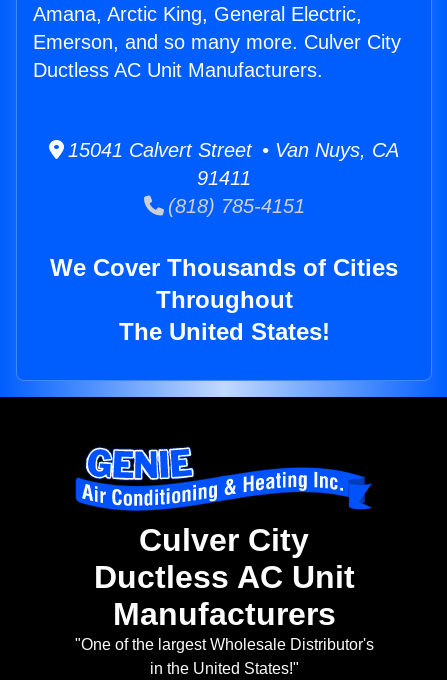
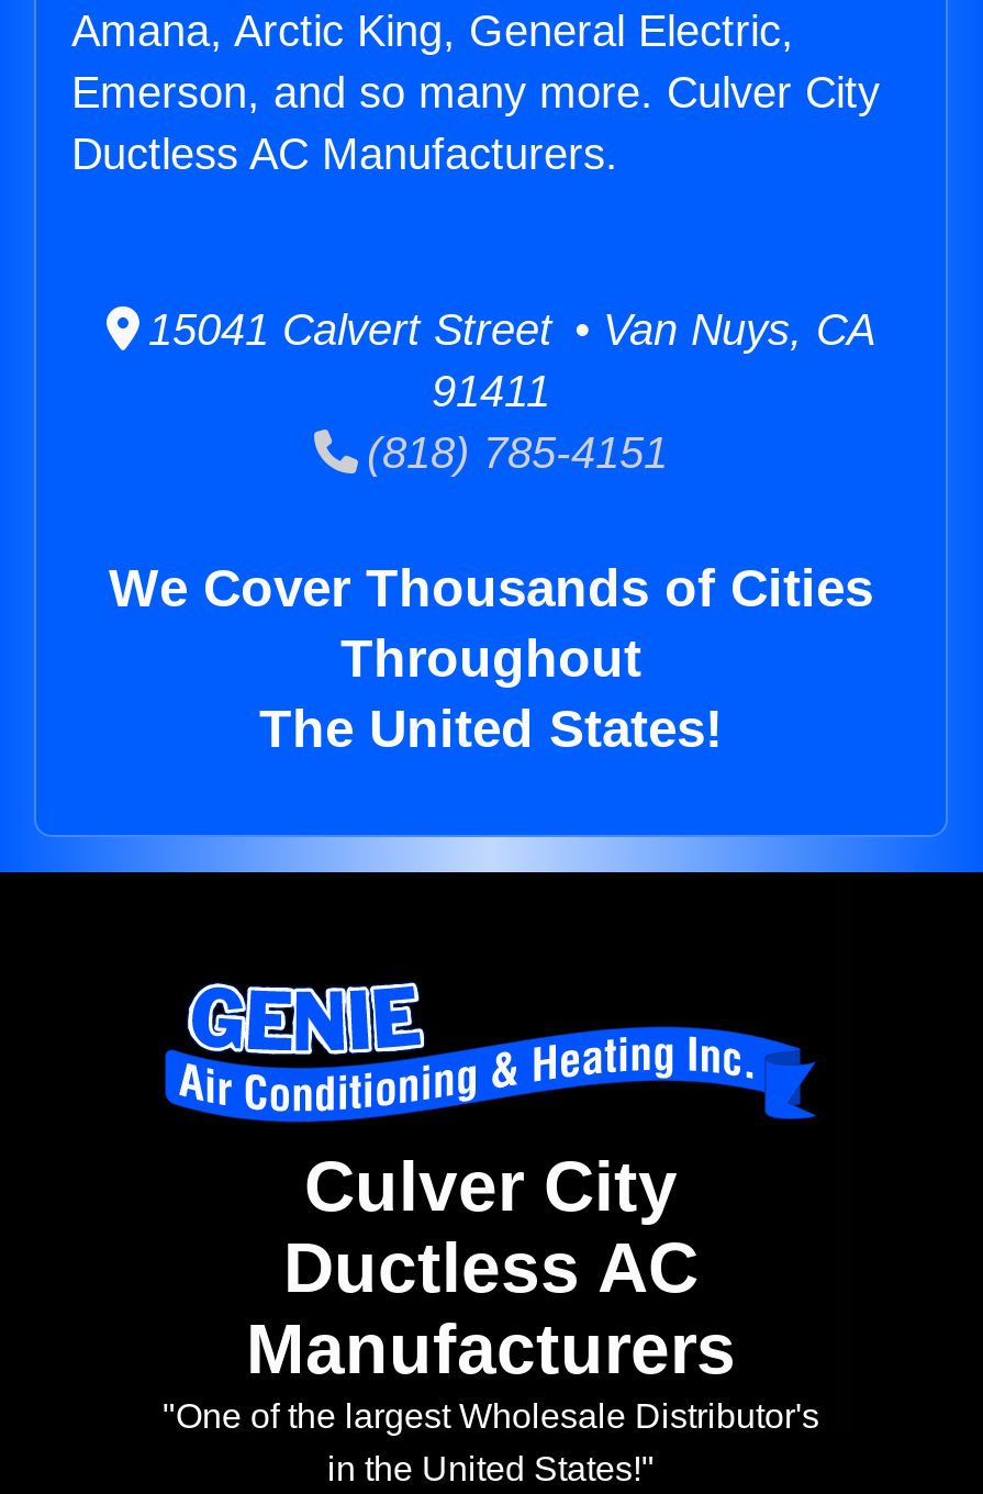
- Ductless AC Unit Manufacturers.
+ Ductless AC Manufacturers.

- Ductless AC Unit
+ Ductless AC
